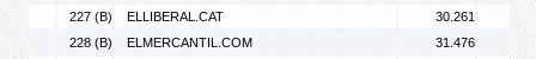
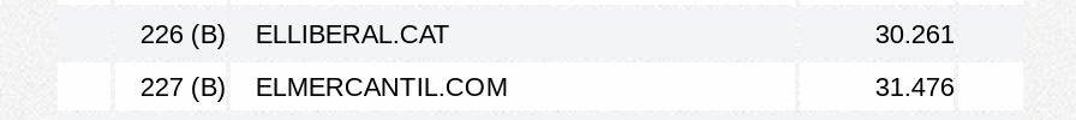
- 227 (B) ELLIBERAL.CAT
+ 226 (B) ELLIBERAL.CAT

- 228 (B) ELMERCANTIL.COM
+ 227 (B) ELMERCANTIL.COM
